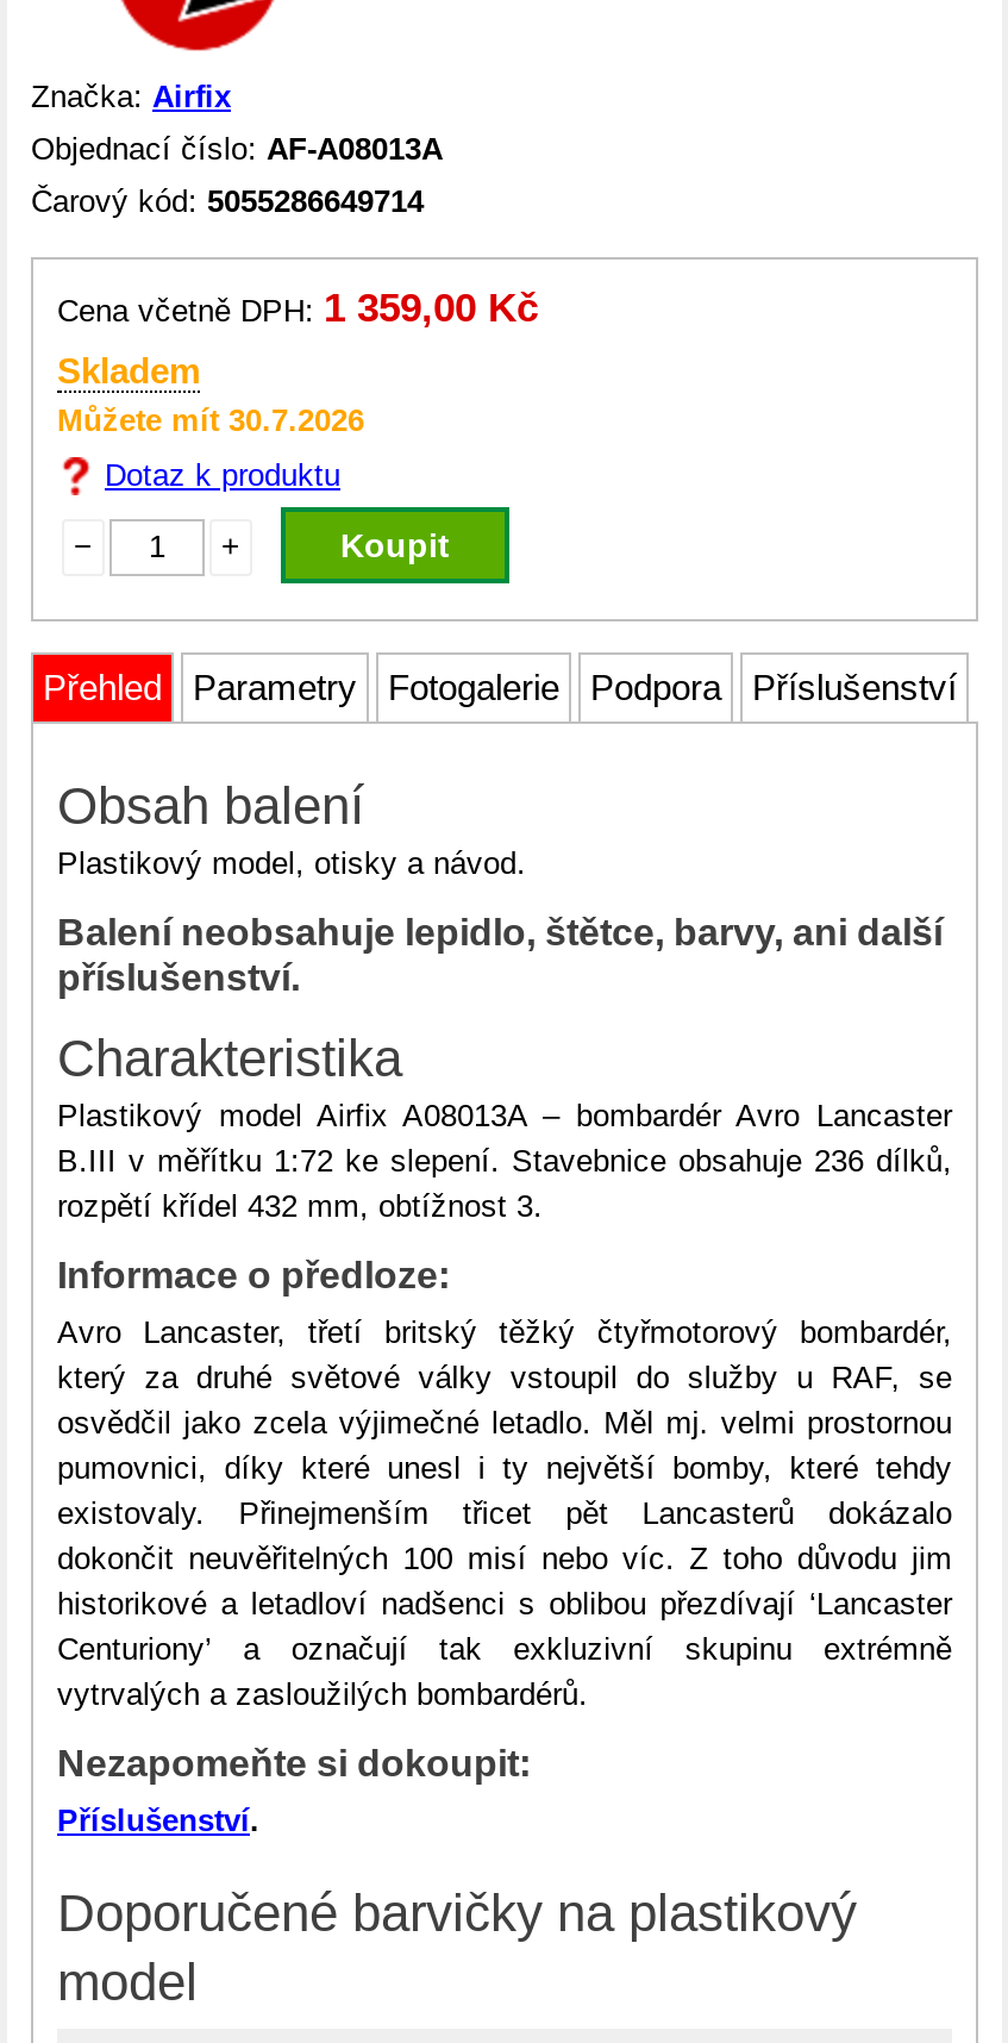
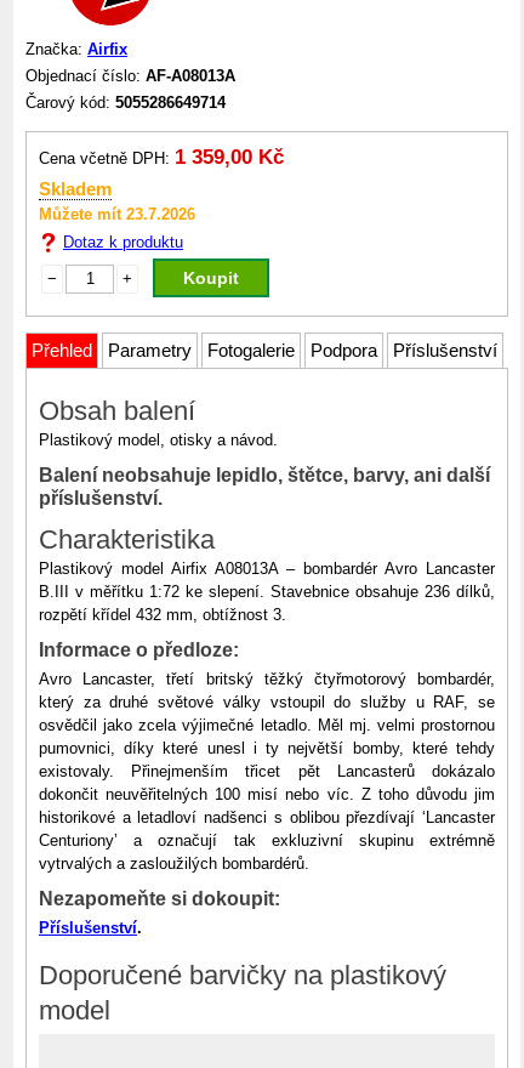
- Můžete mít 30.7.2026
+ Můžete mít 23.7.2026
